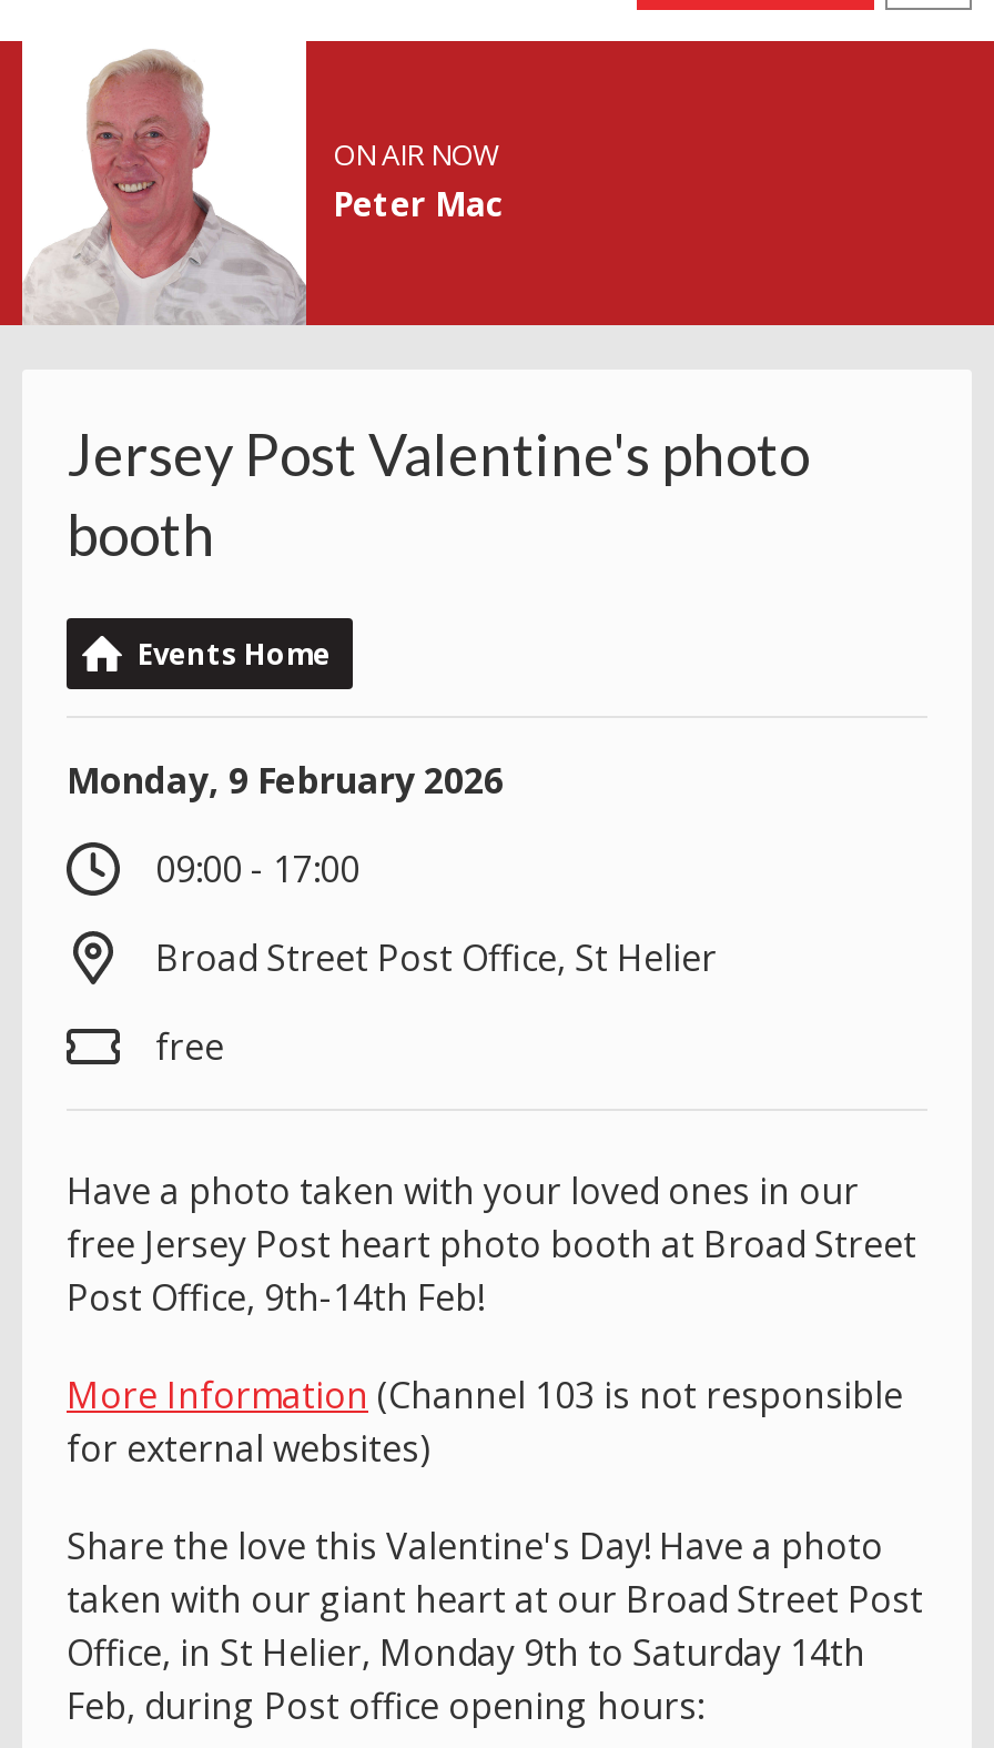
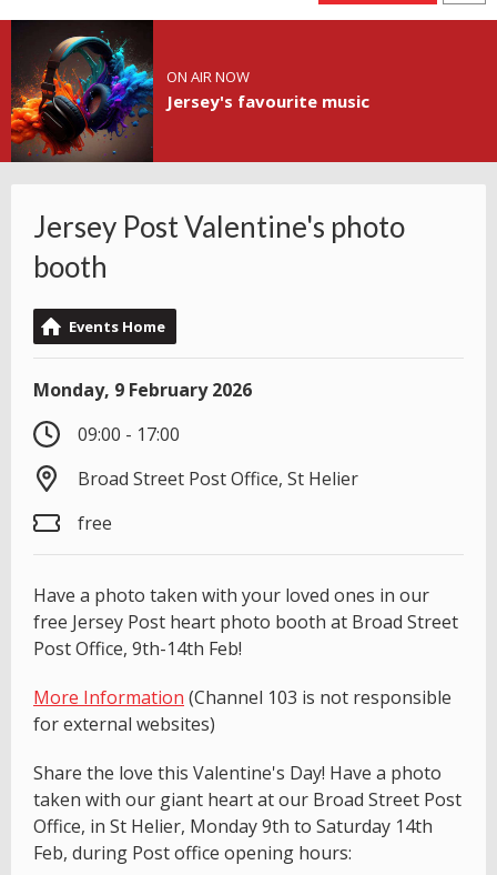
- [image]
- Peter Mac
+ [image]
+ Jersey's favourite music
